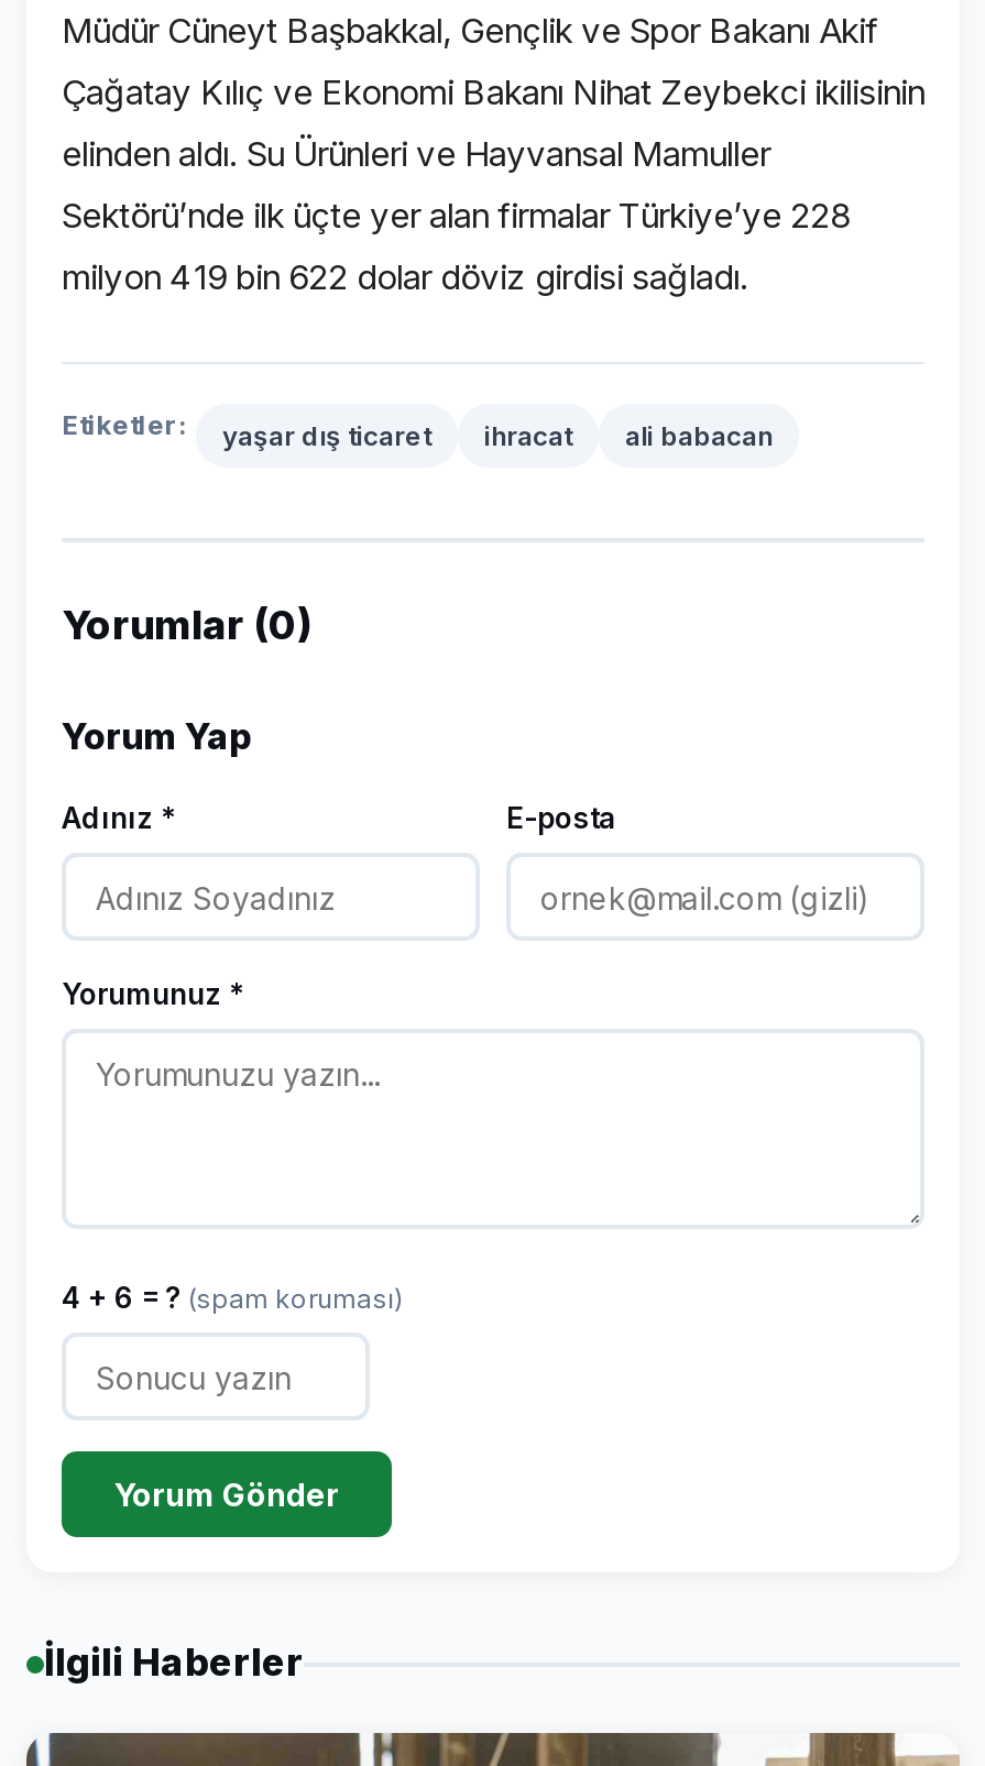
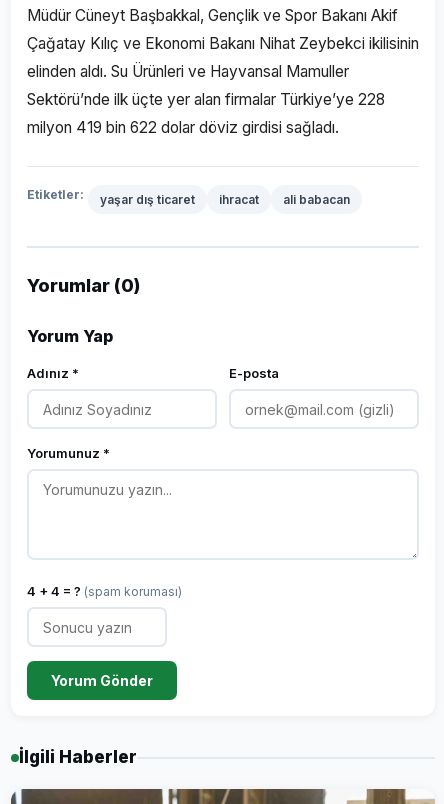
- 4 + 6 = ? (spam koruması)
+ 4 + 4 = ? (spam koruması)
